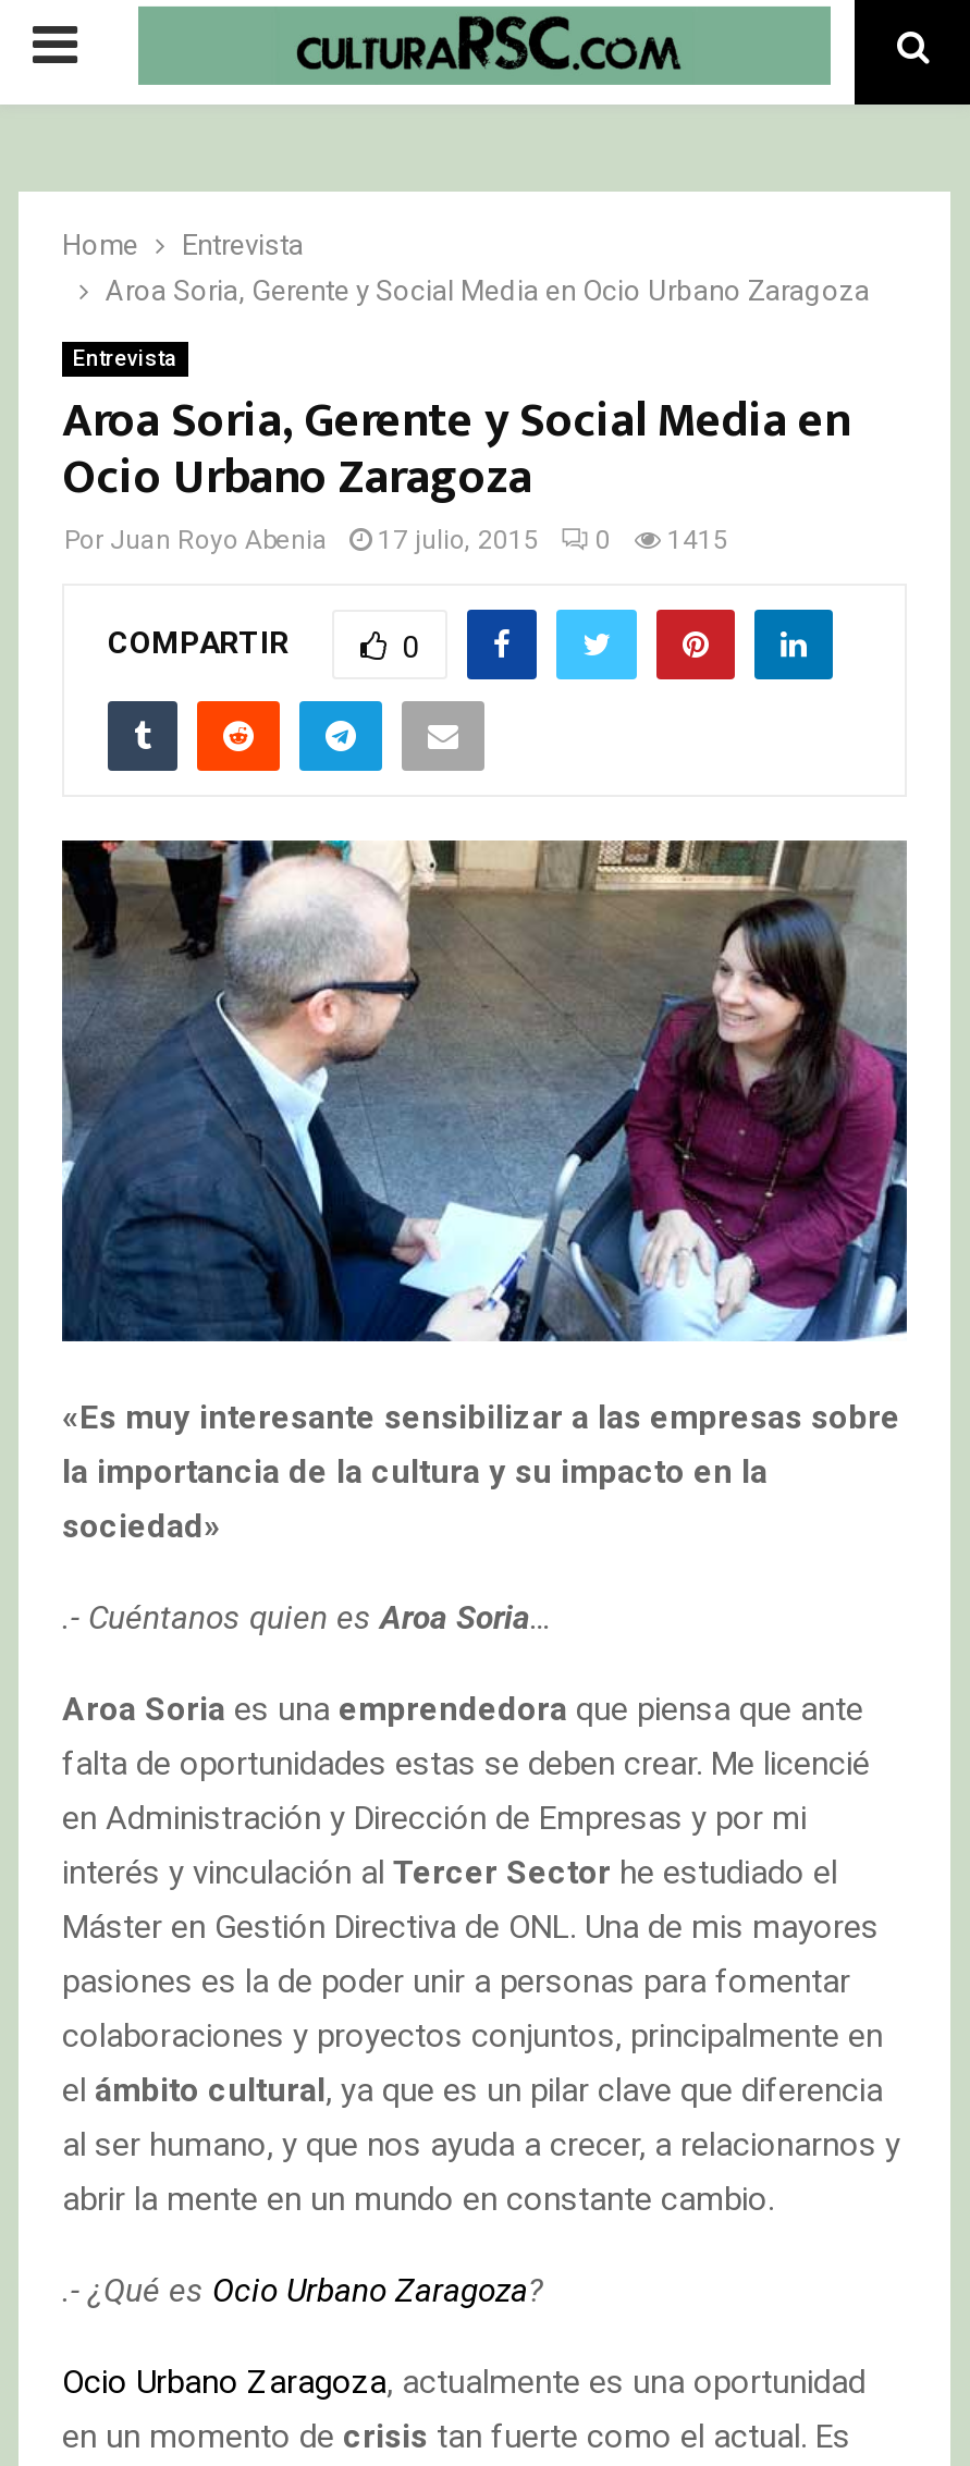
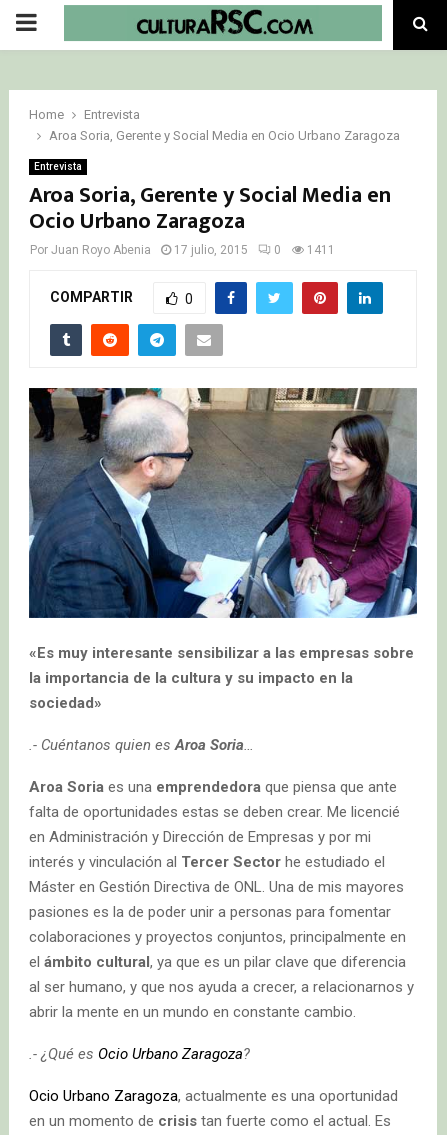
- Por Juan Royo Abenia 17 julio, 2015 0 1415
+ Por Juan Royo Abenia 17 julio, 2015 0 1411
